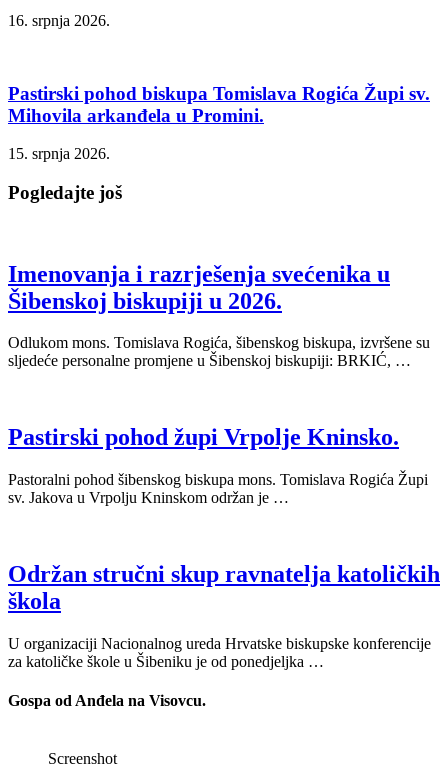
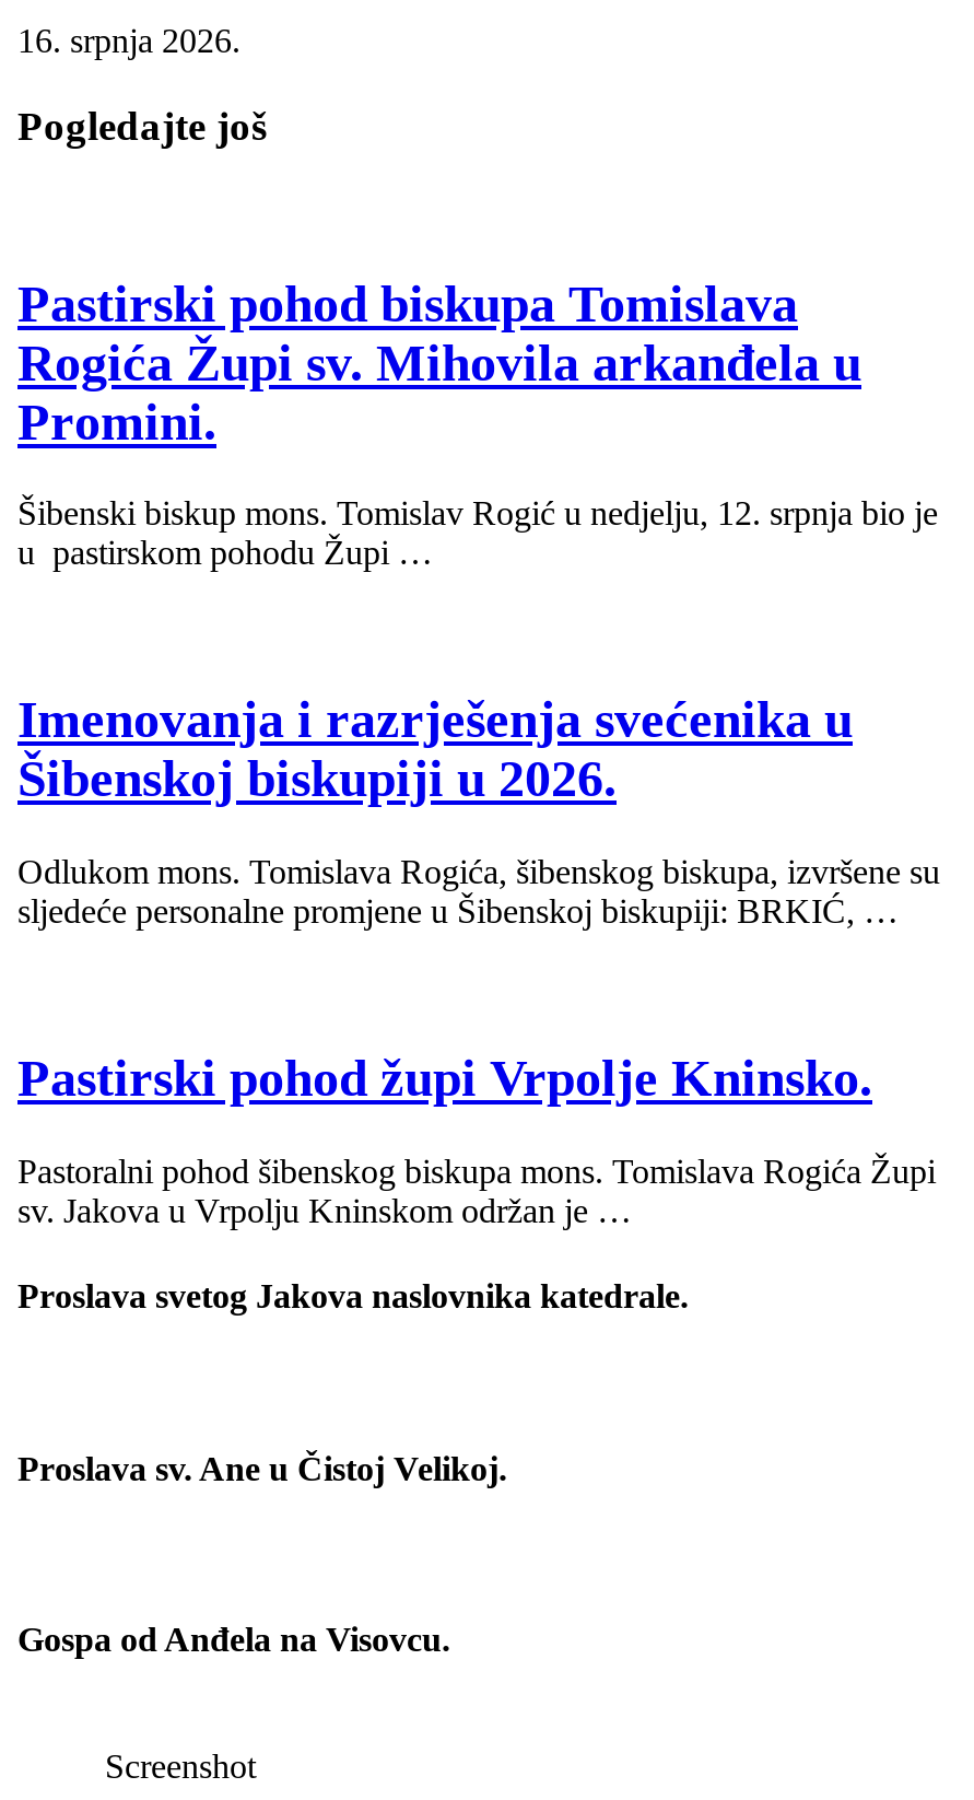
- Pastirski pohod biskupa Tomislava Rogića Župi sv.
- Mihovila arkanđela u Promini.
- 15. srpnja 2026.

moved up: Pogledajte još

+ Pastirski pohod biskupa Tomislava
+ Rogića Župi sv. Mihovila arkanđela u
+ Promini.
+ Šibenski biskup mons. Tomislav Rogić u nedjelju, 12. srpnja bio je
+ u pastirskom pohodu Župi …

- Održan stručni skup ravnatelja katoličkih
- škola
+ Proslava svetog Jakova naslovnika katedrale.

- U organizaciji Nacionalnog ureda Hrvatske biskupske konferencije
- za katoličke škole u Šibeniku je od ponedjeljka …
+ Proslava sv. Ane u Čistoj Velikoj.
